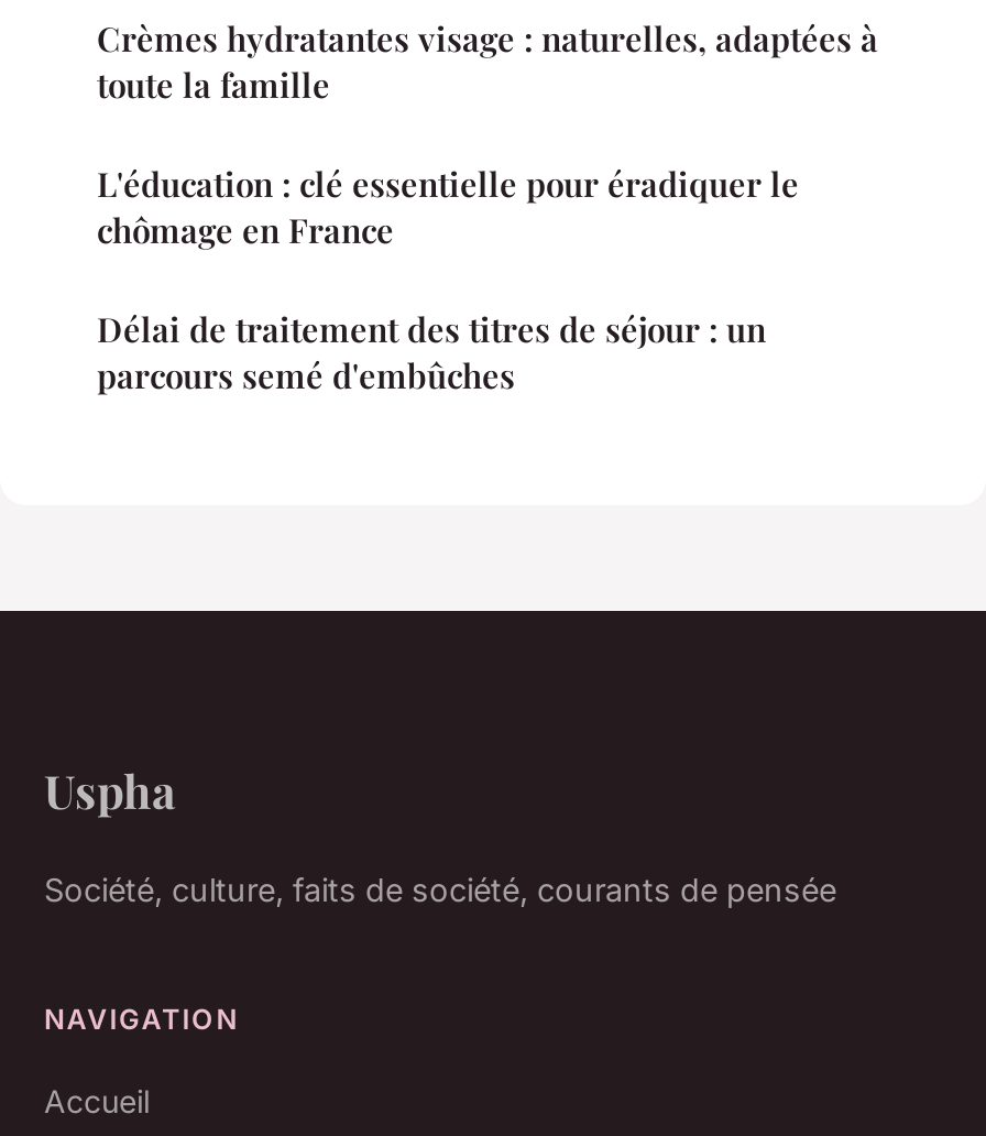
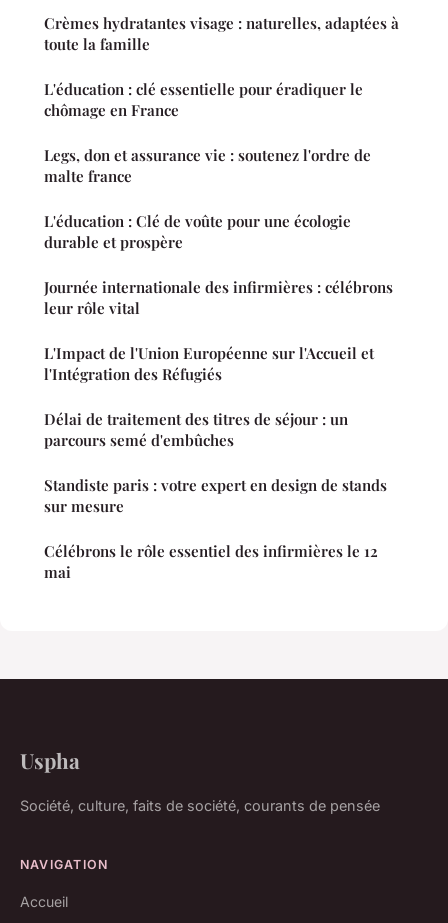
+ Legs, don et assurance vie : soutenez l'ordre de
+ malte france
+ L'éducation : Clé de voûte pour une écologie
+ durable et prospère
+ Journée internationale des infirmières : célébrons
+ leur rôle vital
+ L'Impact de l'Union Européenne sur l'Accueil et
+ l'Intégration des Réfugiés

+ Standiste paris : votre expert en design de stands
+ sur mesure
+ Célébrons le rôle essentiel des infirmières le 12
+ mai
